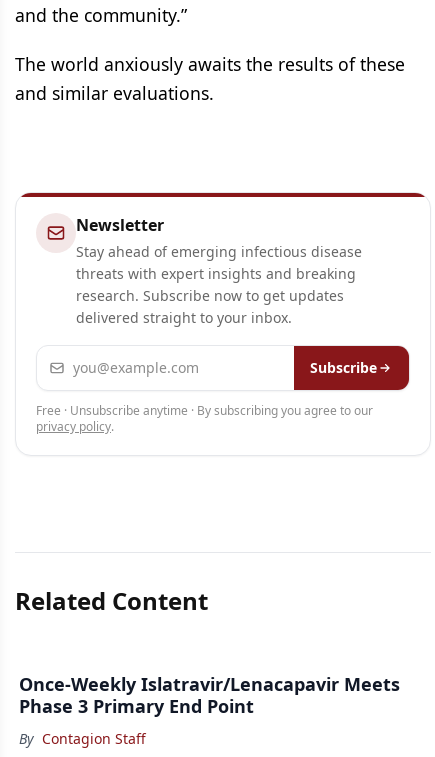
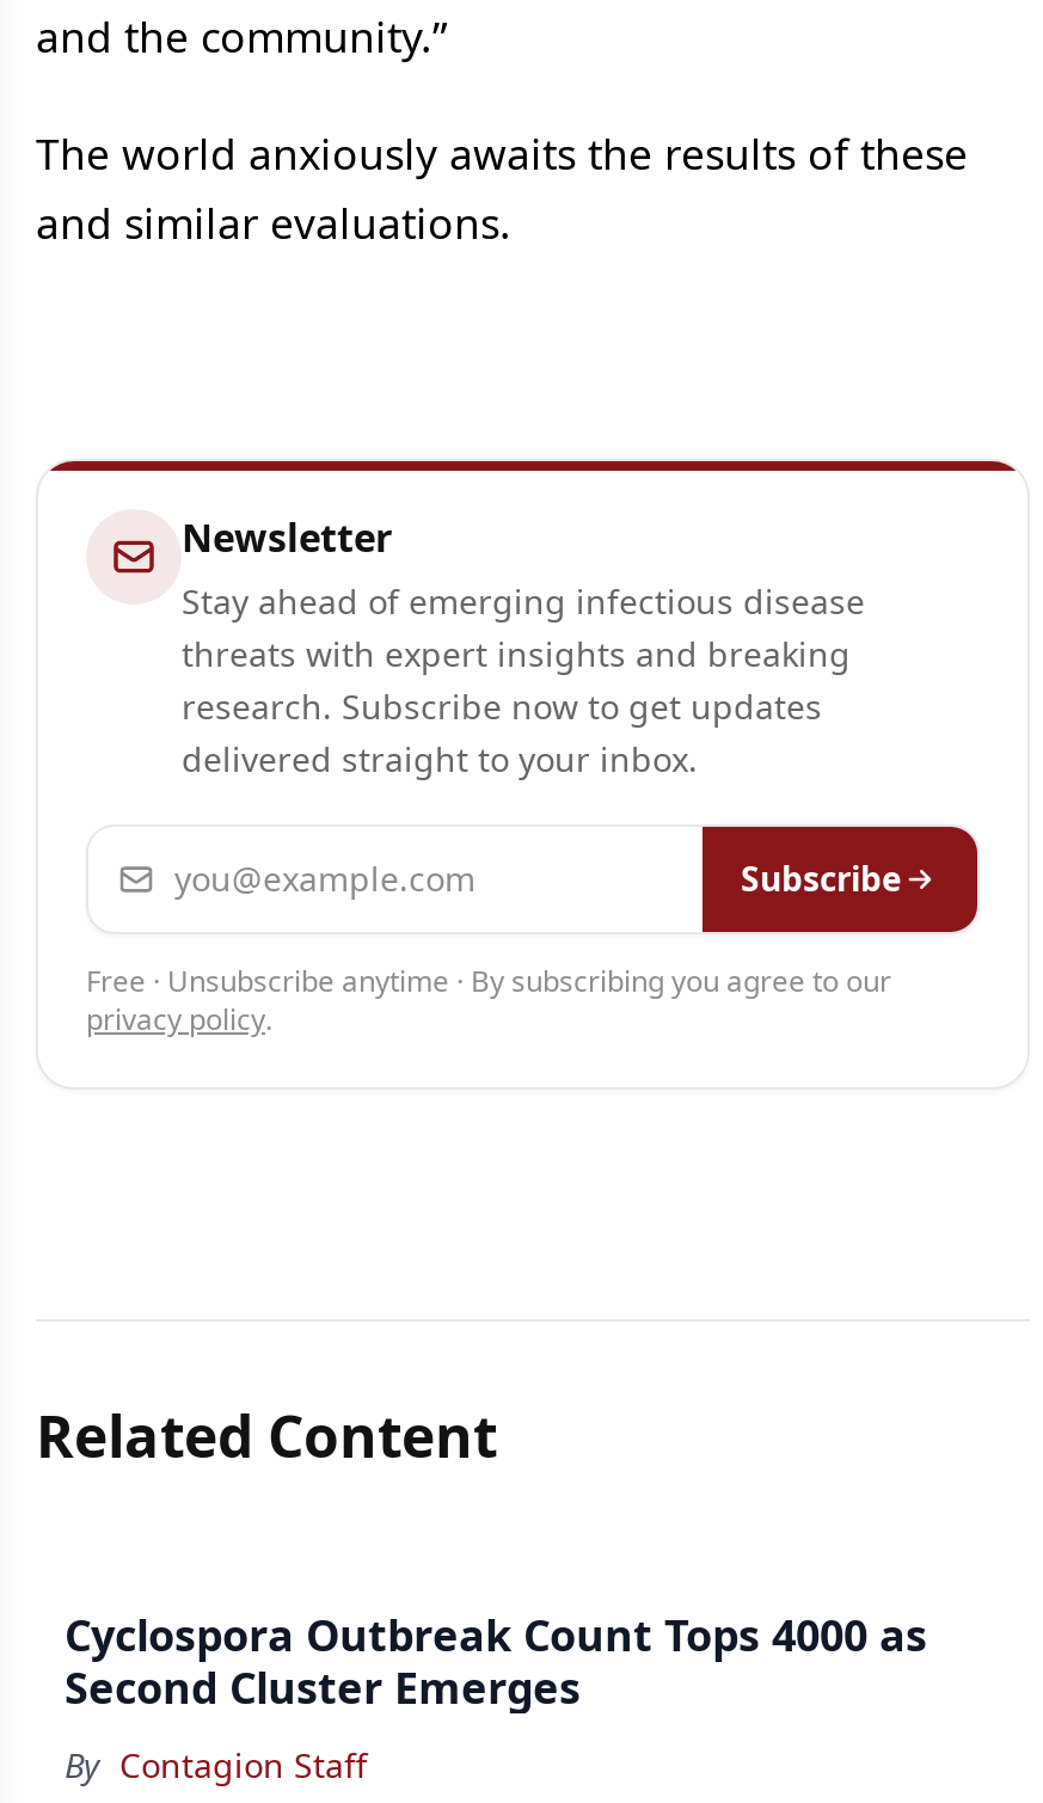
- Once-Weekly Islatravir/Lenacapavir Meets
- Phase 3 Primary End Point
+ Cyclospora Outbreak Count Tops 4000 as
+ Second Cluster Emerges
